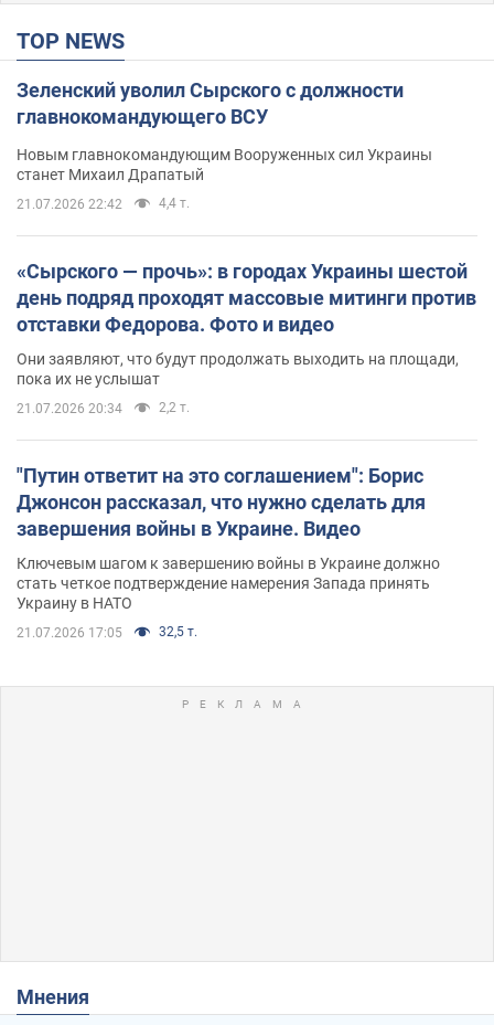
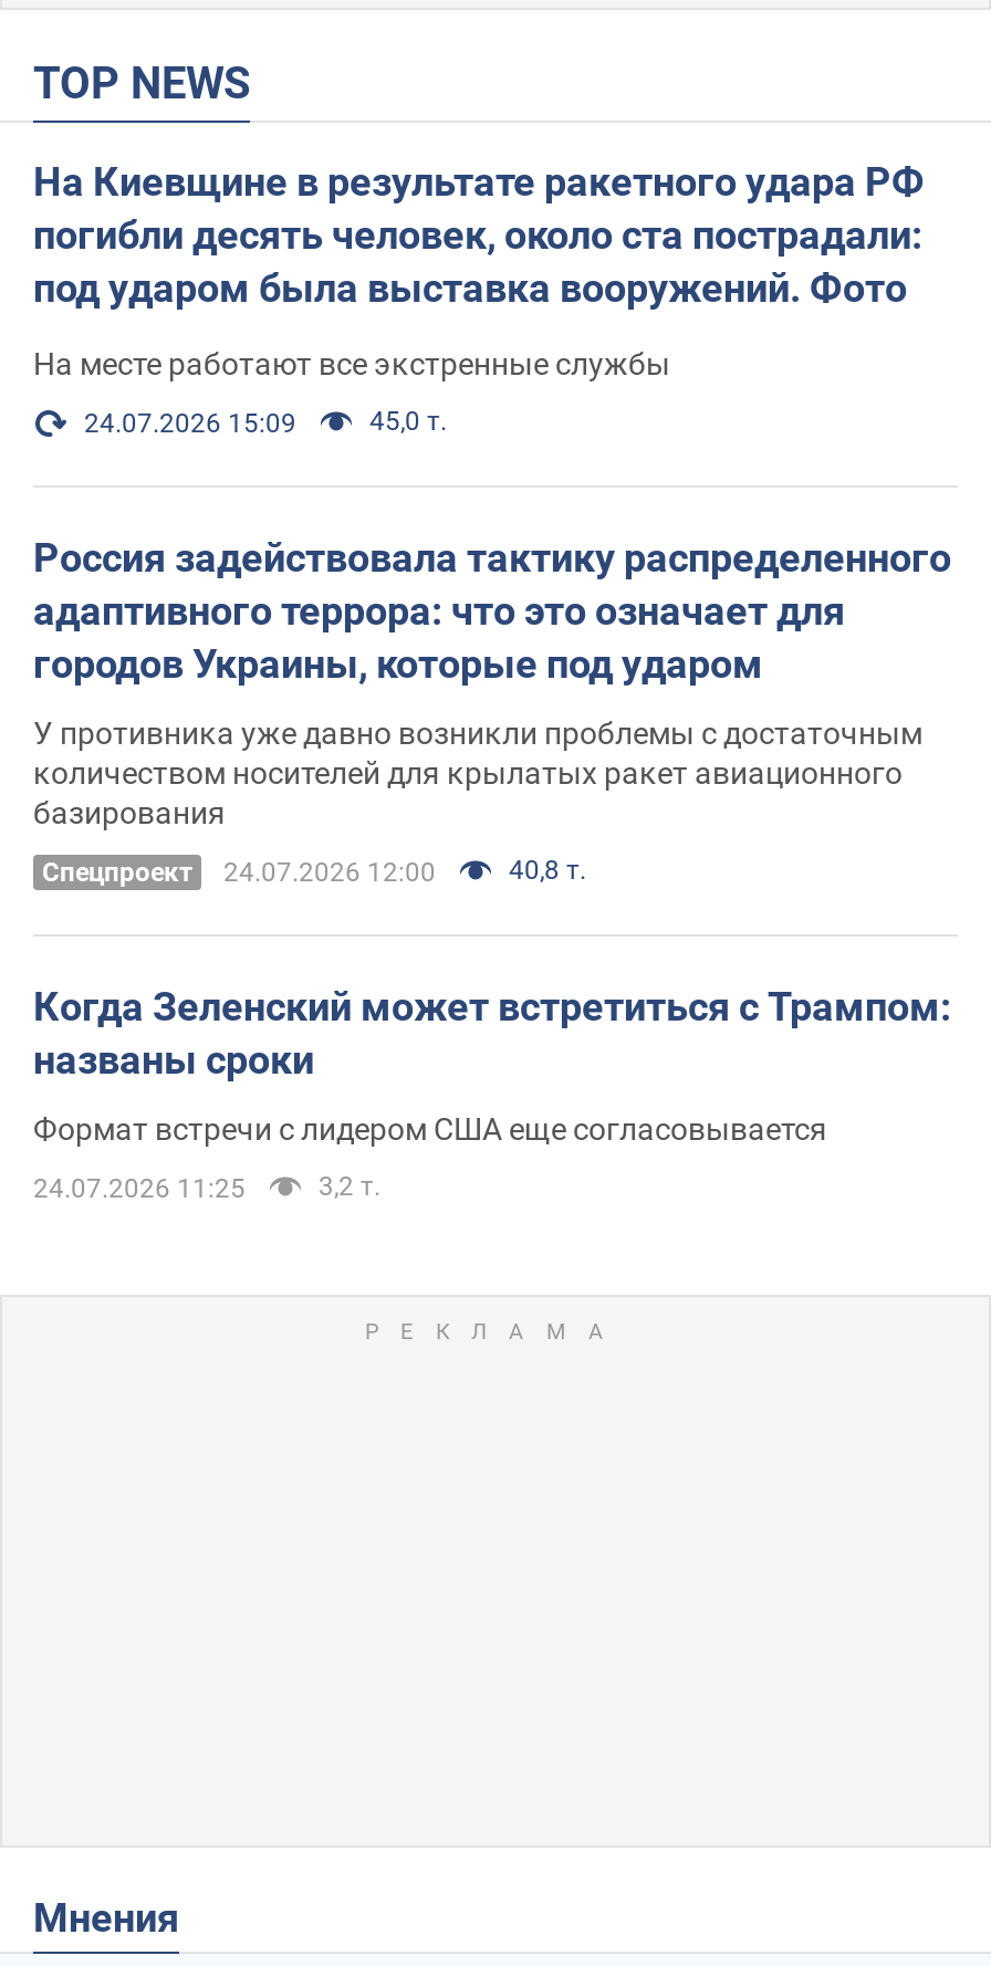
- Зеленский уволил Сырского с должности
- главнокомандующего ВСУ
+ На Киевщине в результате ракетного удара РФ
+ погибли десять человек, около ста пострадали:
+ под ударом была выставка вооружений. Фото

- Новым главнокомандующим Вооруженных сил Украины
- станет Михаил Драпатый
+ На месте работают все экстренные службы

- 21.07.2026 22:42
- 4,4 т.
+ 24.07.2026 15:09
+ 45,0 т.

- «Сырского — прочь»: в городах Украины шестой
- день подряд проходят массовые митинги против
- отставки Федорова. Фото и видео
+ Россия задействовала тактику распределенного
+ адаптивного террора: что это означает для
+ городов Украины, которые под ударом

- Они заявляют, что будут продолжать выходить на площади,
- пока их не услышат
+ У противника уже давно возникли проблемы с достаточным
+ количеством носителей для крылатых ракет авиационного
+ базирования

- 21.07.2026 20:34
- 2,2 т.
+ Спецпроект
+ 24.07.2026 12:00
+ 40,8 т.

- "Путин ответит на это соглашением": Борис
- Джонсон рассказал, что нужно сделать для
- завершения войны в Украине. Видео
+ Когда Зеленский может встретиться с Трампом:
+ названы сроки

- Ключевым шагом к завершению войны в Украине должно
- стать четкое подтверждение намерения Запада принять
- Украину в НАТО
+ Формат встречи с лидером США еще согласовывается

- 21.07.2026 17:05
- 32,5 т.
+ 24.07.2026 11:25
+ 3,2 т.
